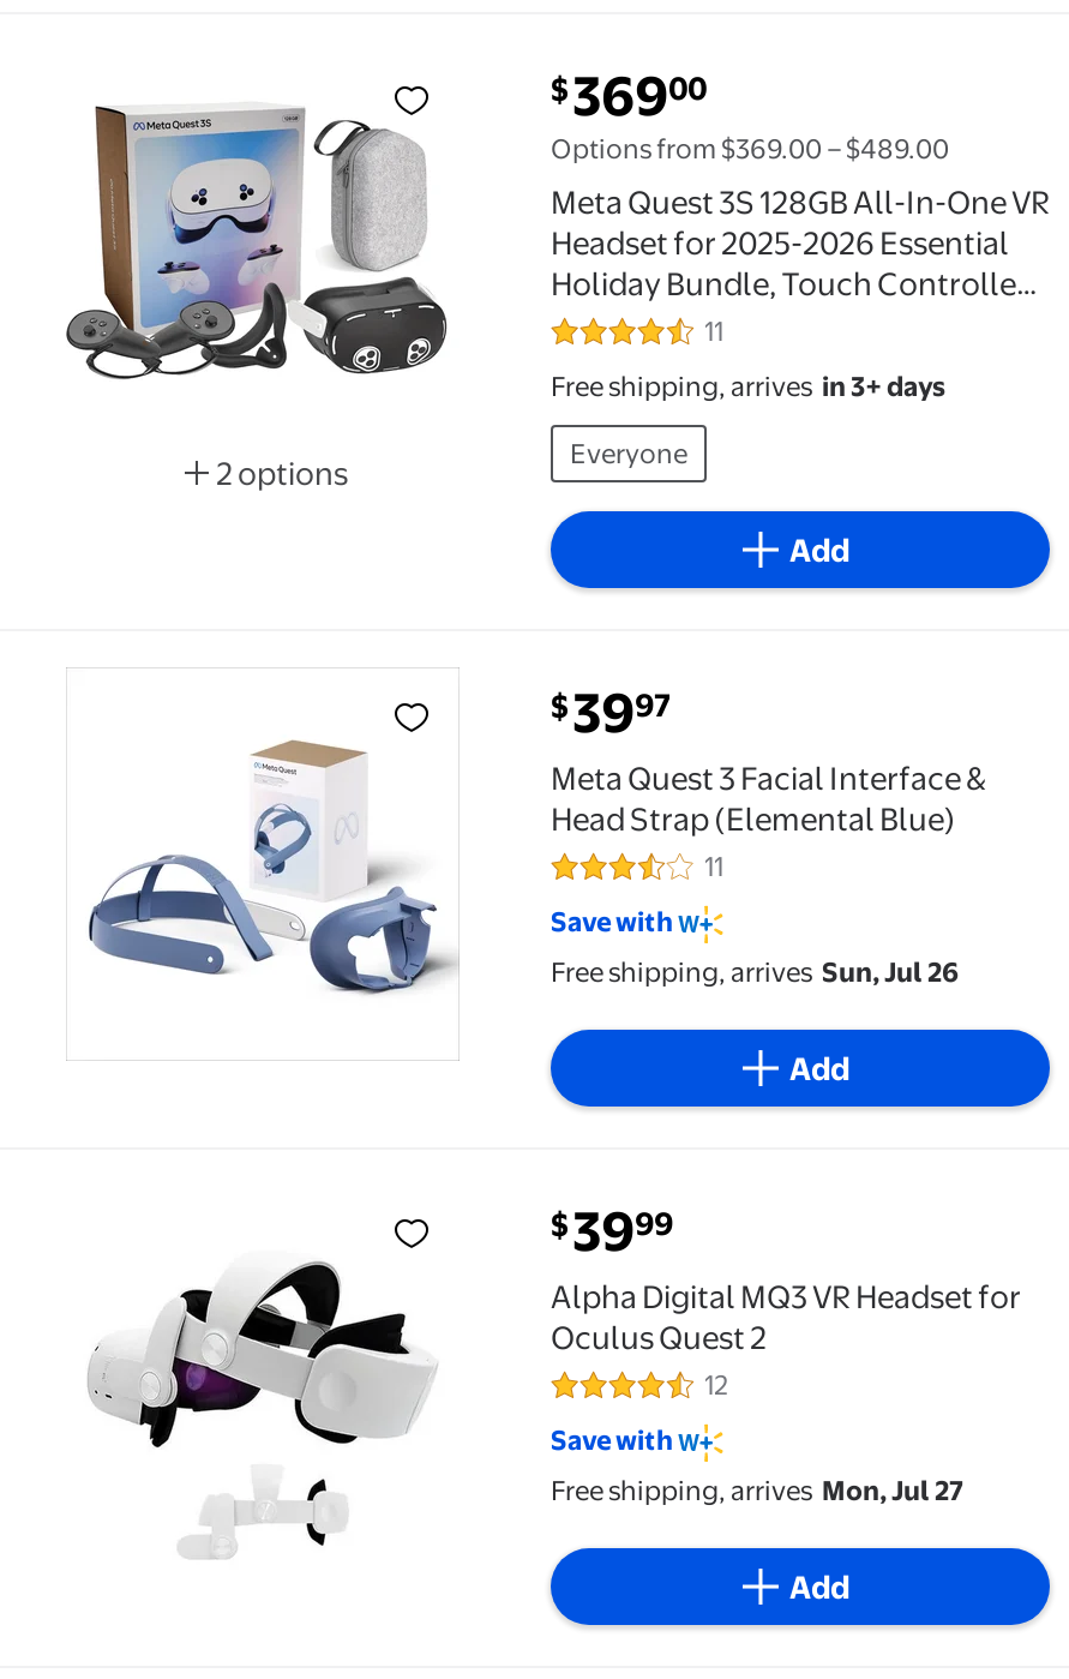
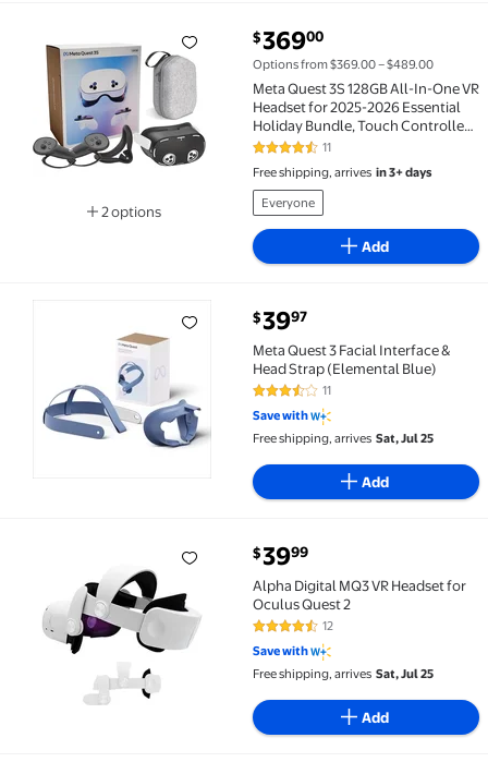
- Free shipping, arrives Sun, Jul 26
+ Free shipping, arrives Sat, Jul 25

- Free shipping, arrives Mon, Jul 27
+ Free shipping, arrives Sat, Jul 25
